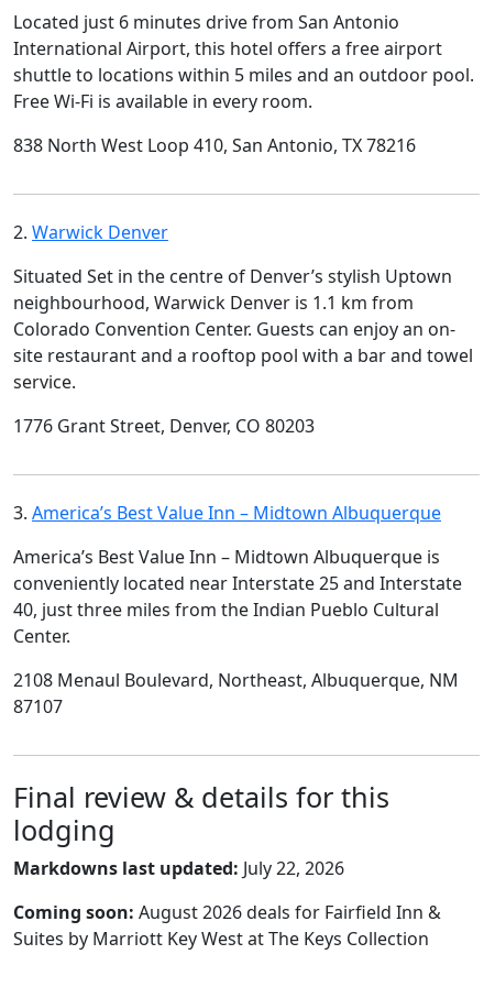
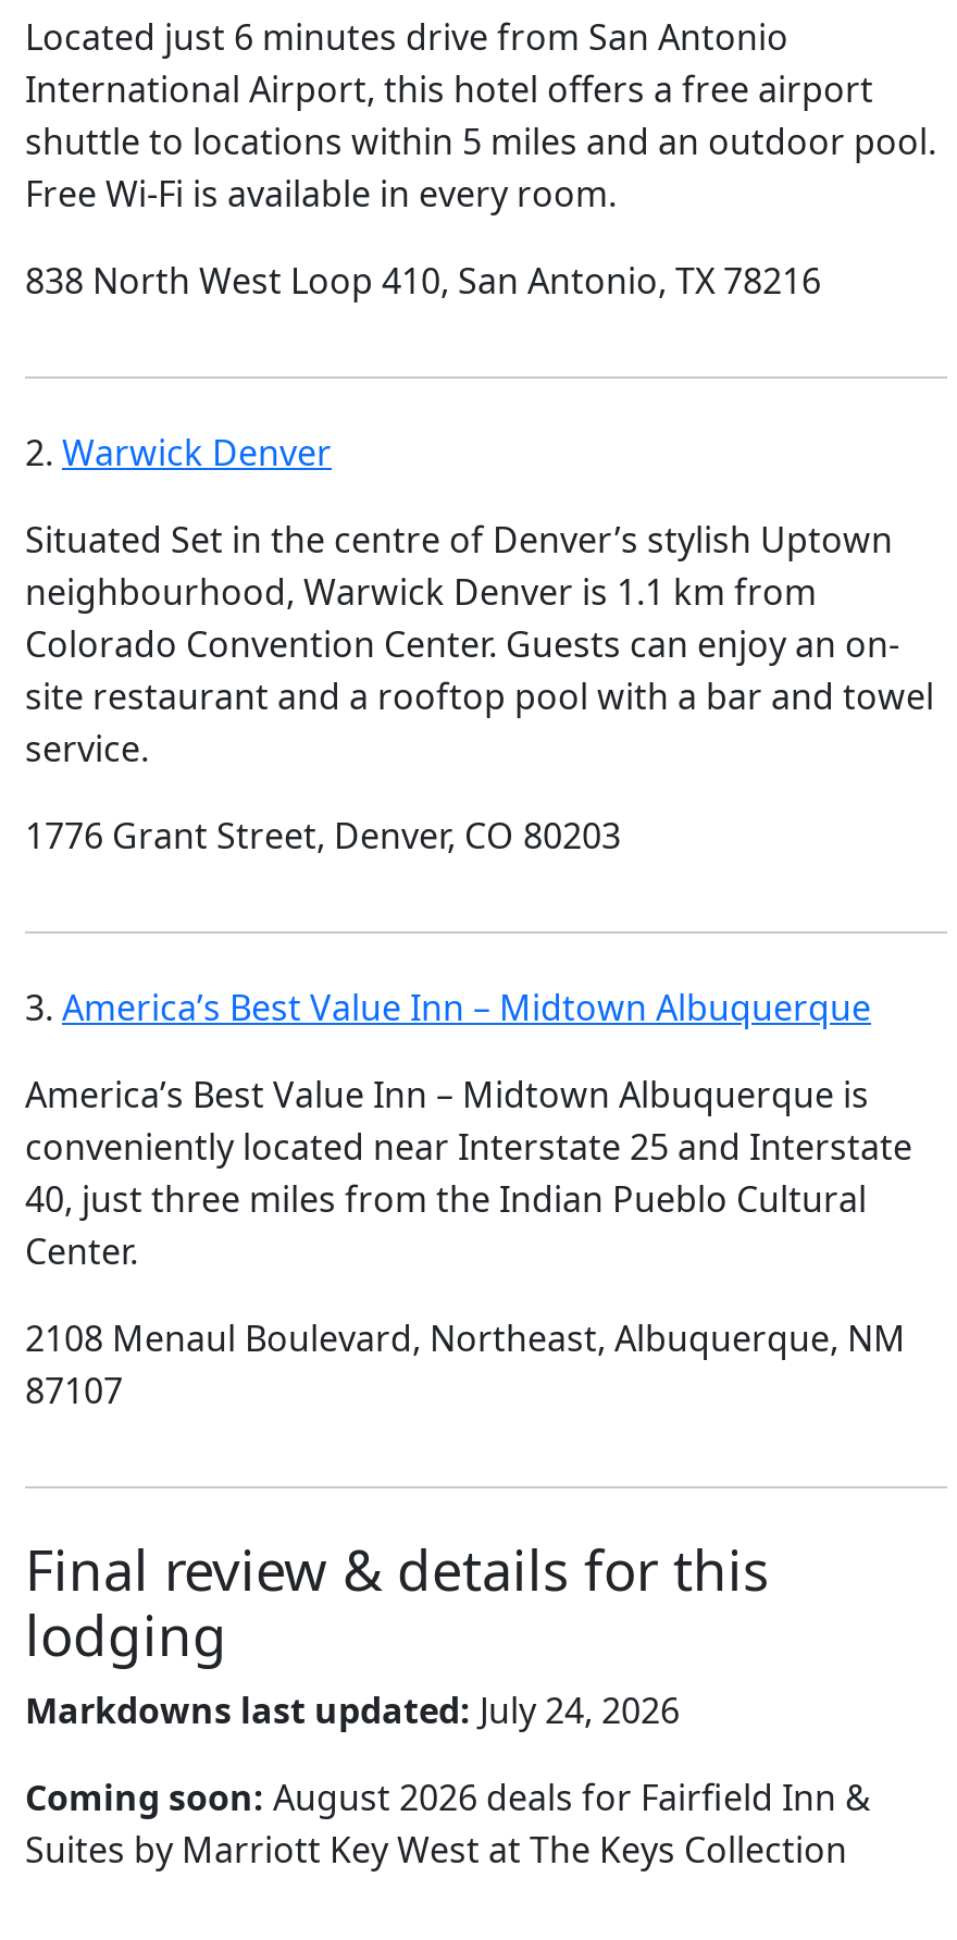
- Markdowns last updated: July 22, 2026
+ Markdowns last updated: July 24, 2026
